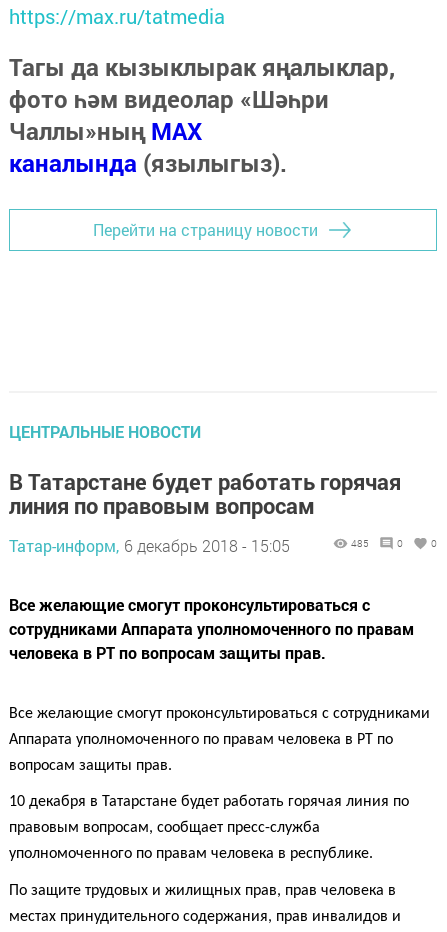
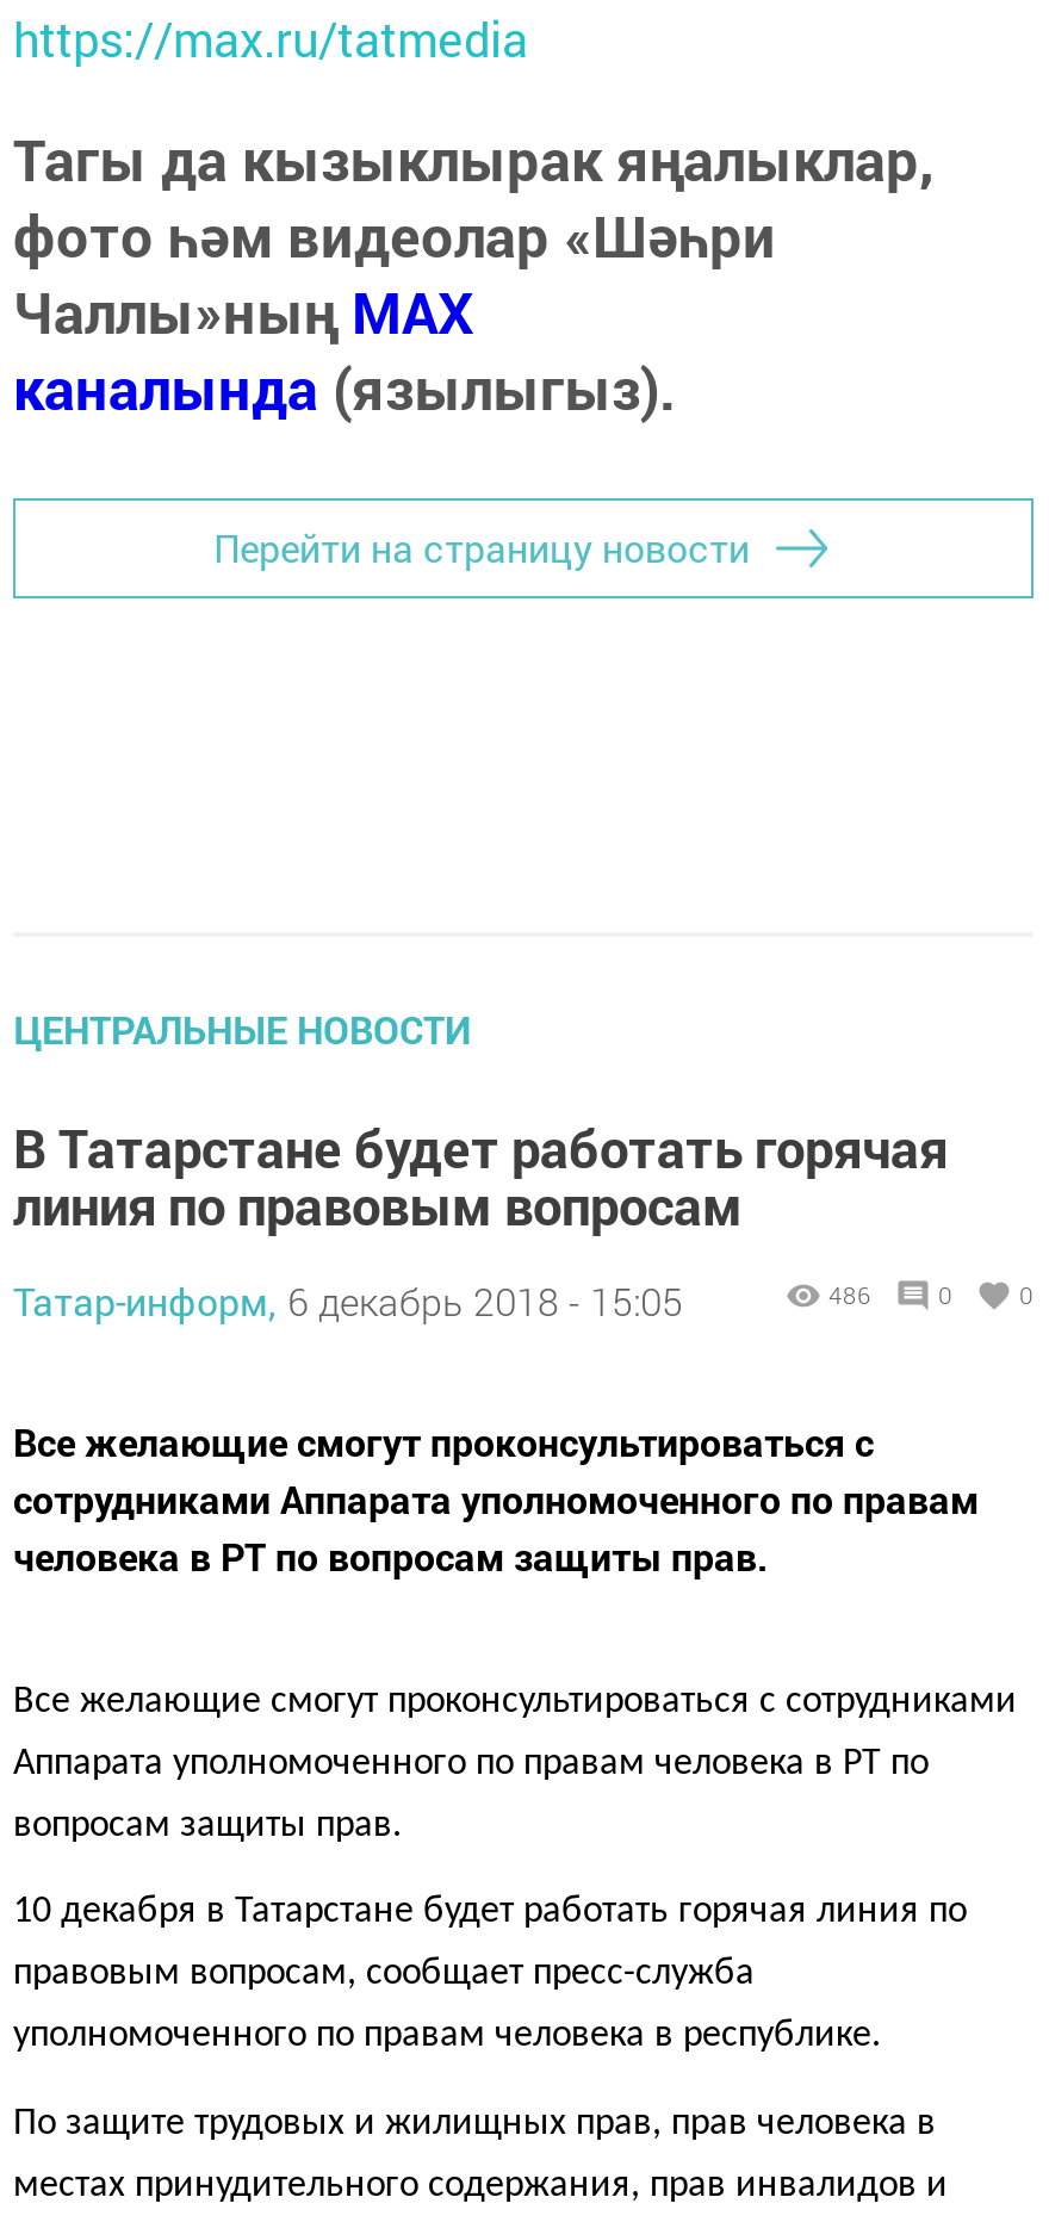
- 485
+ 486
